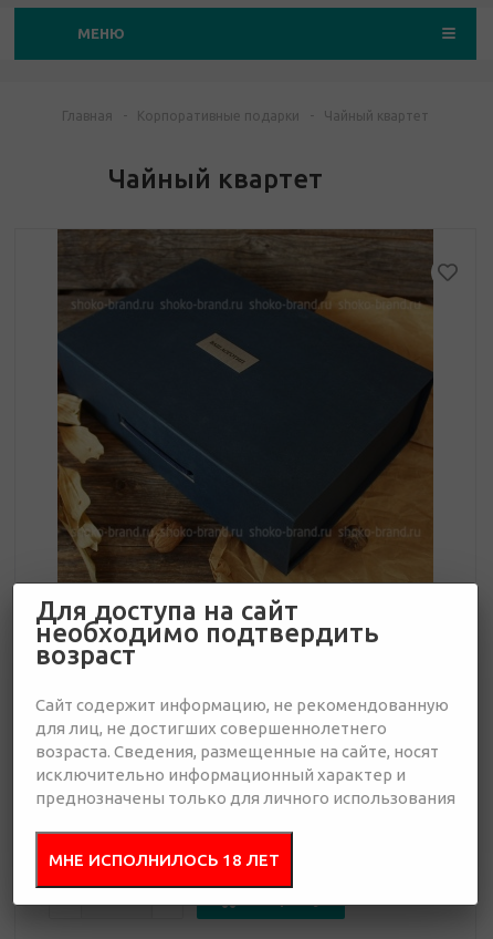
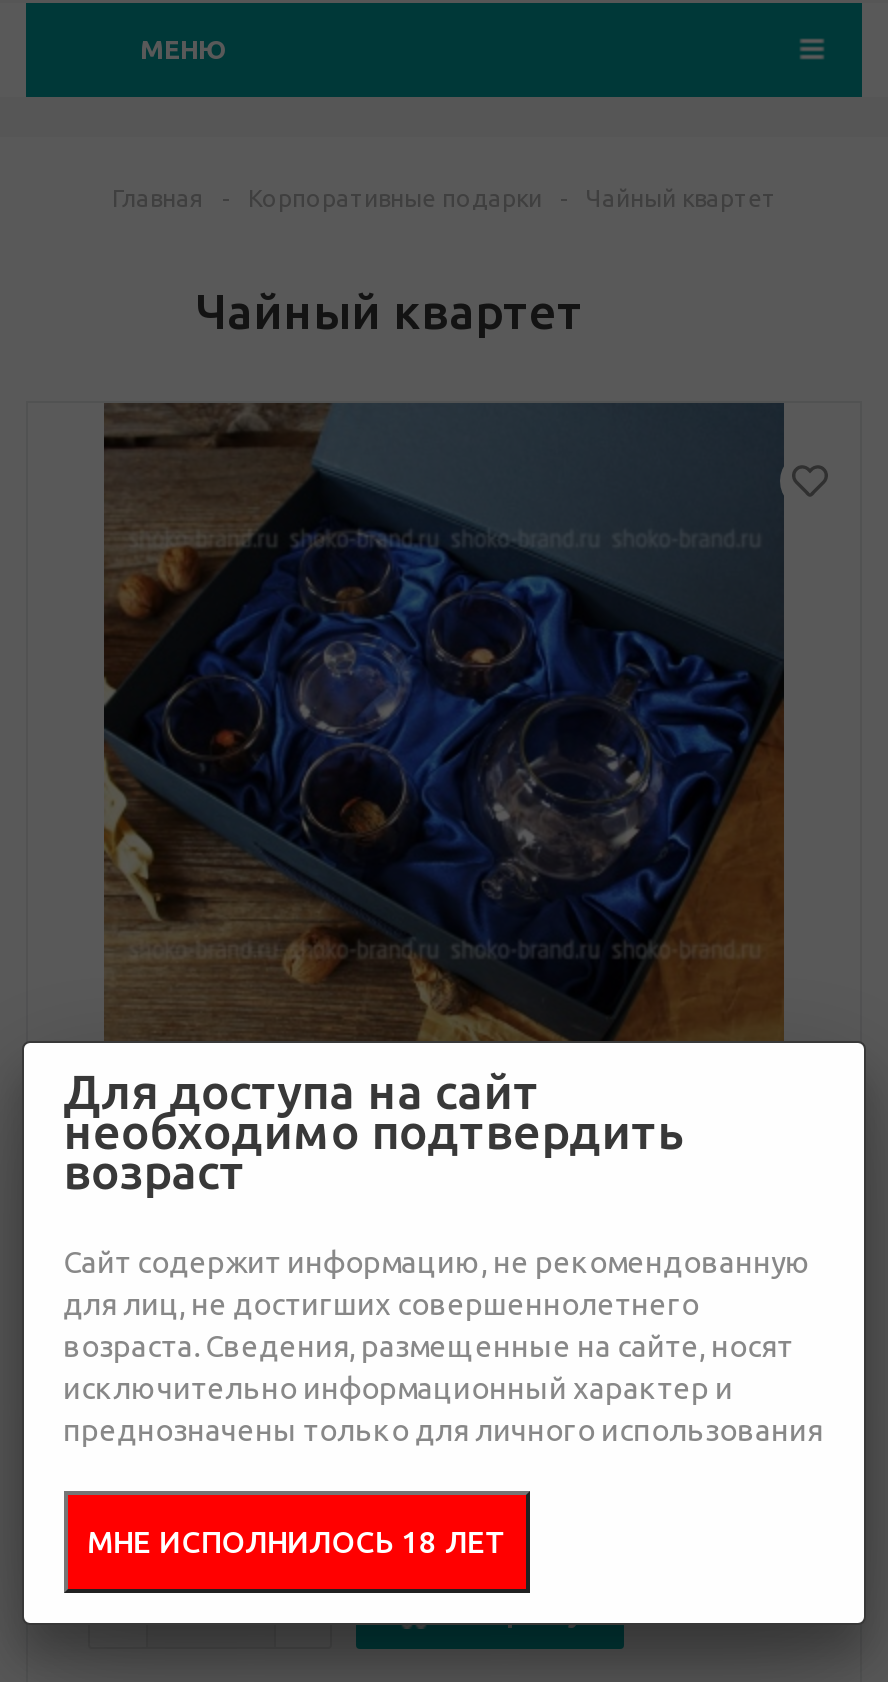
- [image]
+ [image]
